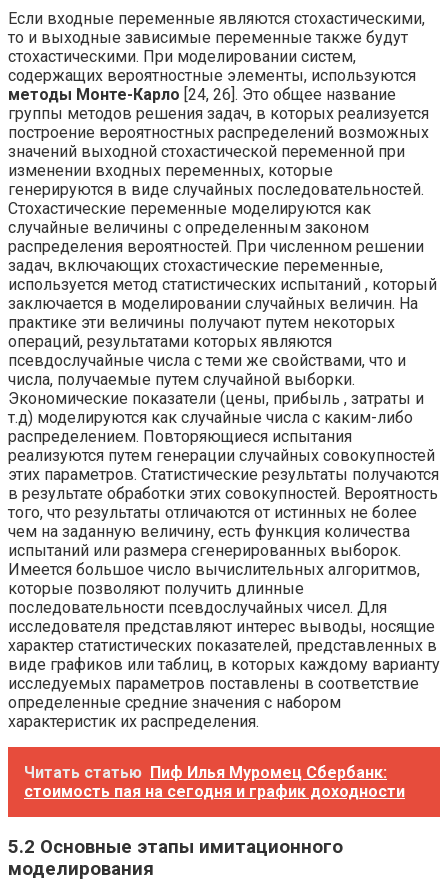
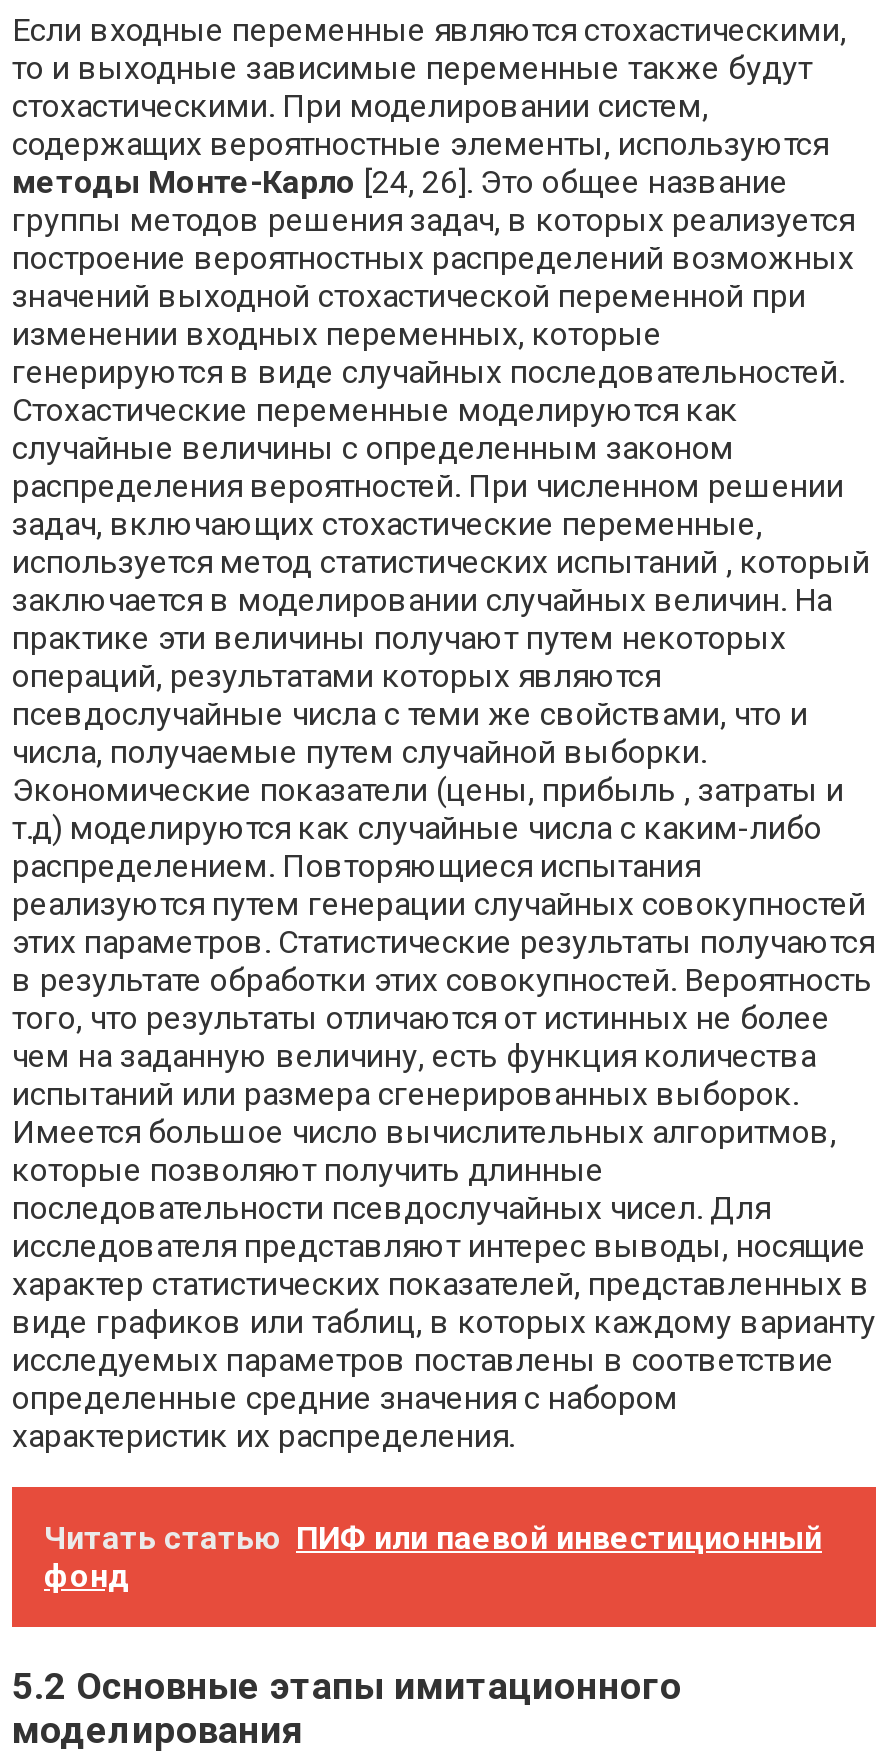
- Читать статью Пиф Илья Муромец Сбербанк:
- стоимость пая на сегодня и график доходности
+ Читать статью ПИФ или паевой инвестиционный
+ фонд
